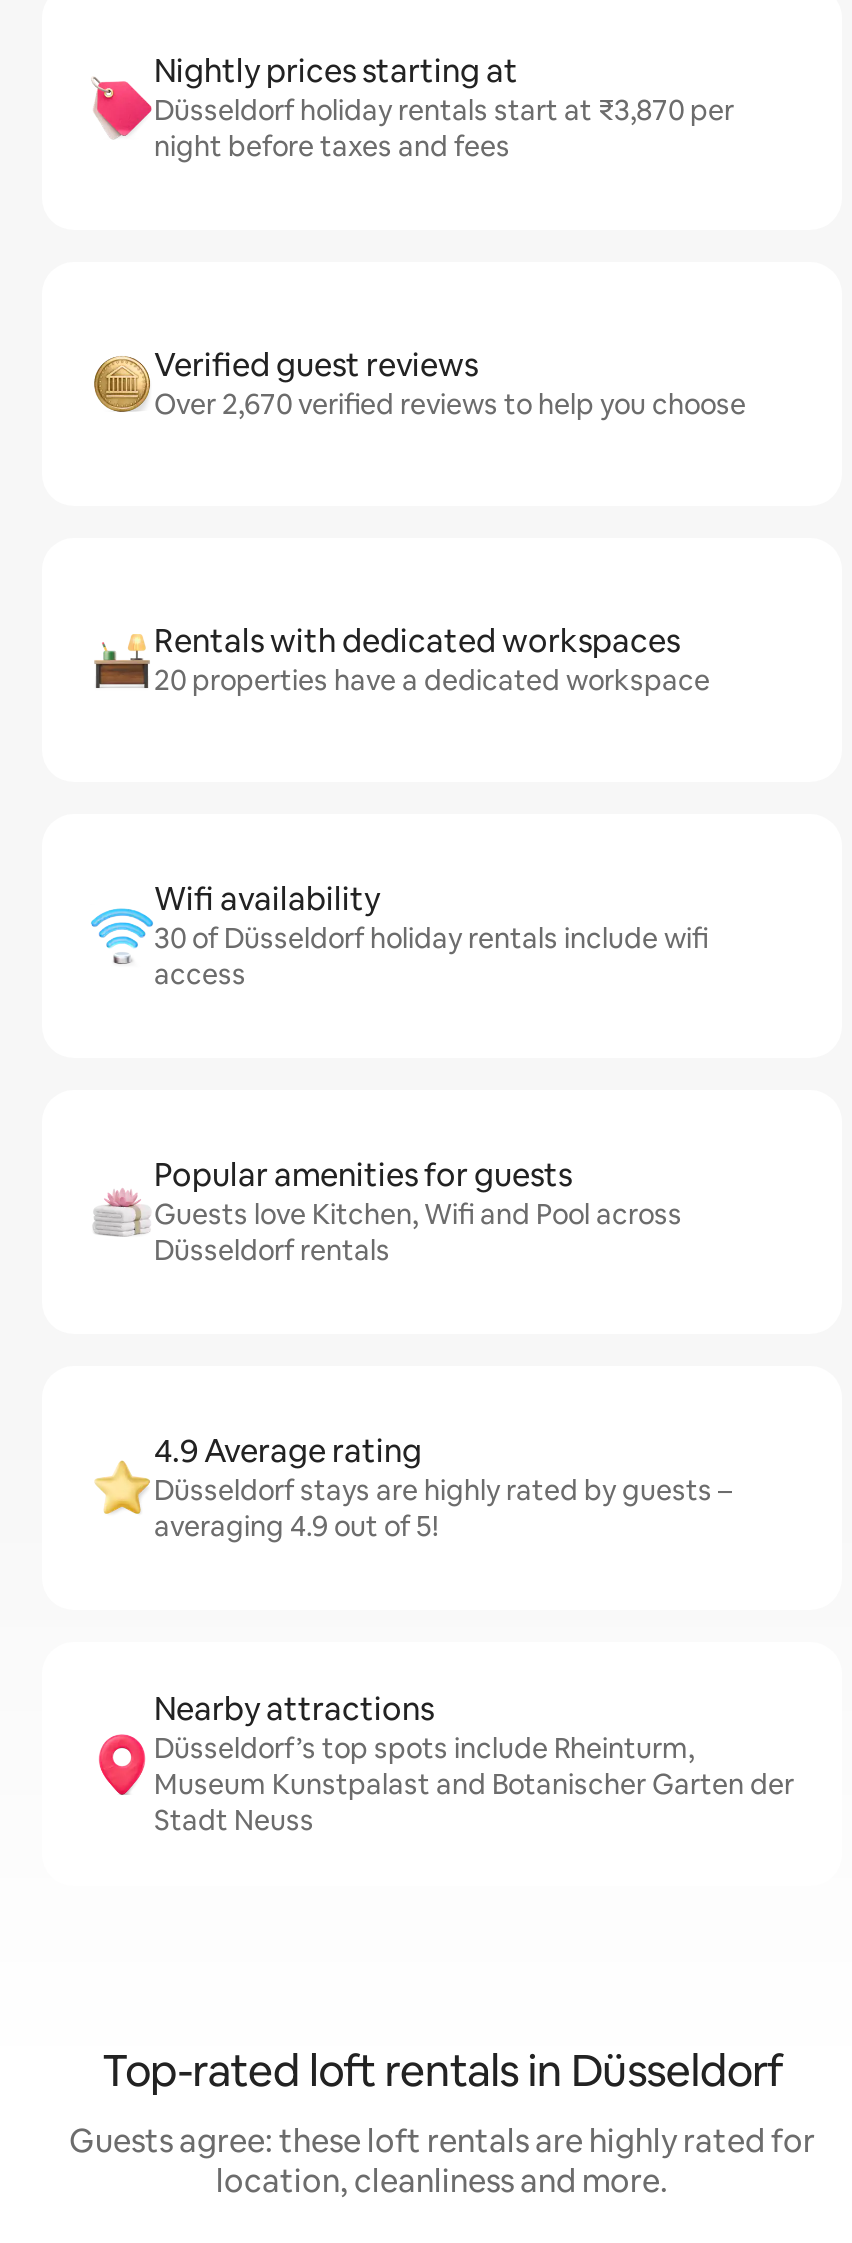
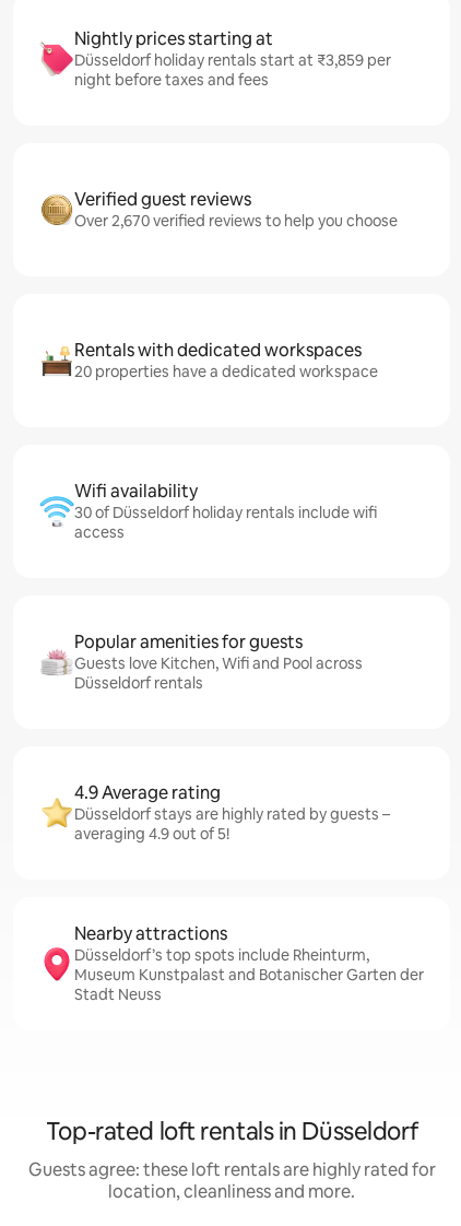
- Düsseldorf holiday rentals start at ₹3,870 per
+ Düsseldorf holiday rentals start at ₹3,859 per
